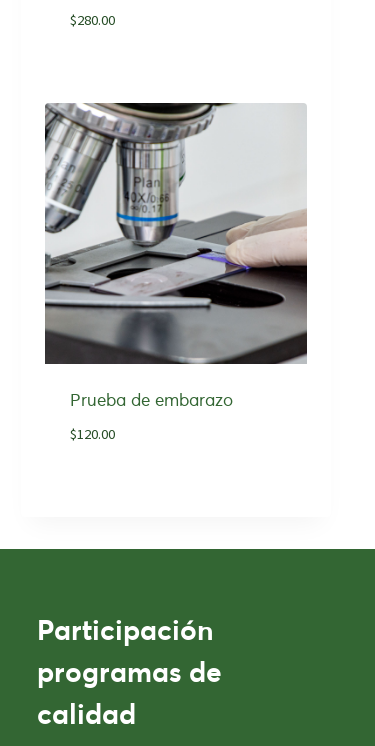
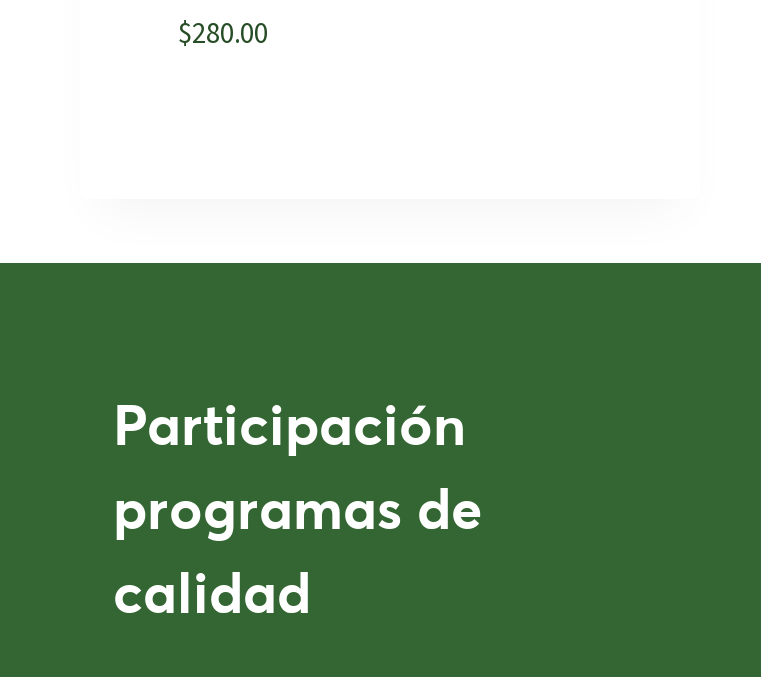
- [image]
- Prueba de embarazo
- $120.00
